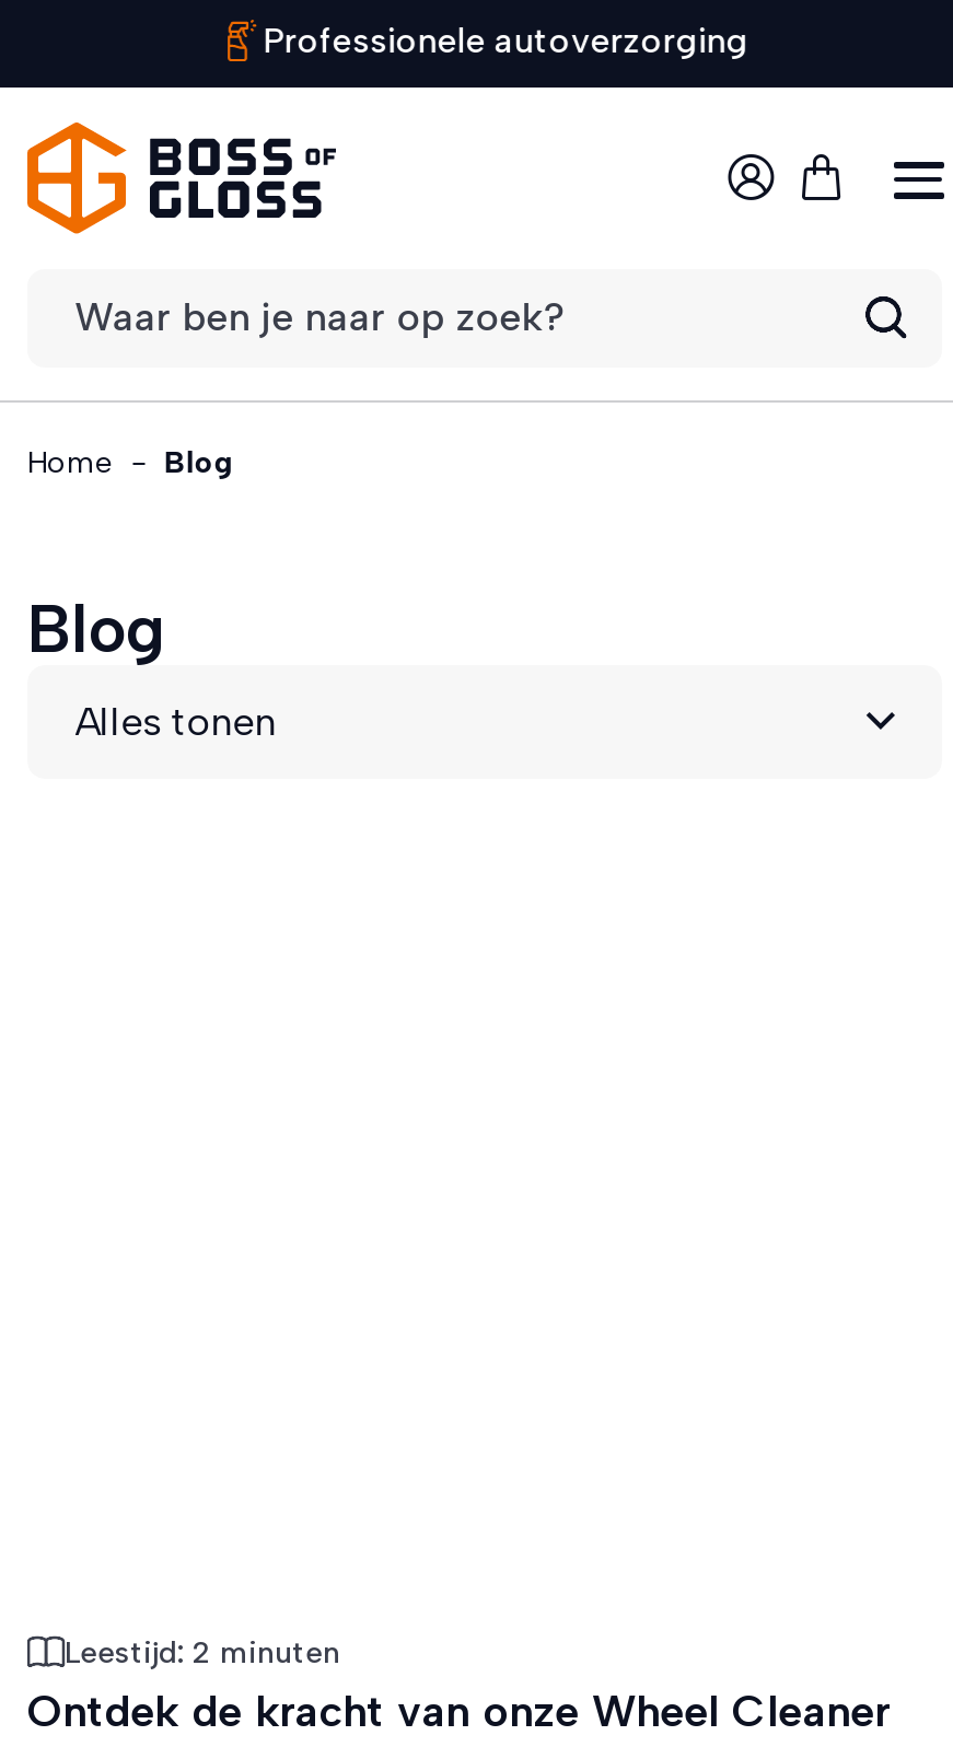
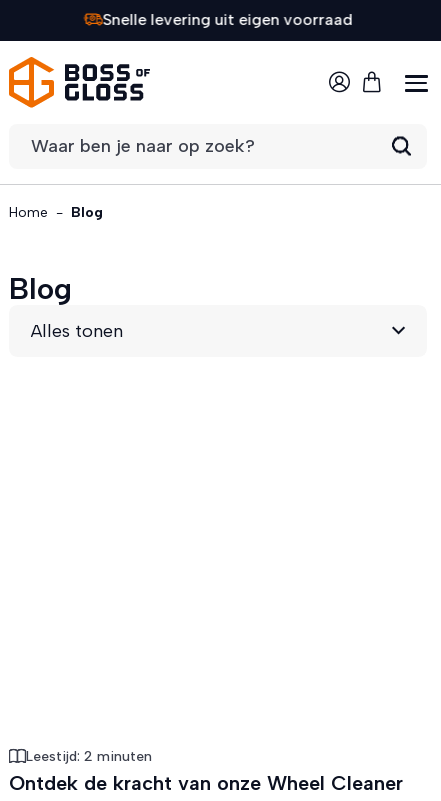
- Professionele autoverzorging
+ Snelle levering uit eigen voorraad
